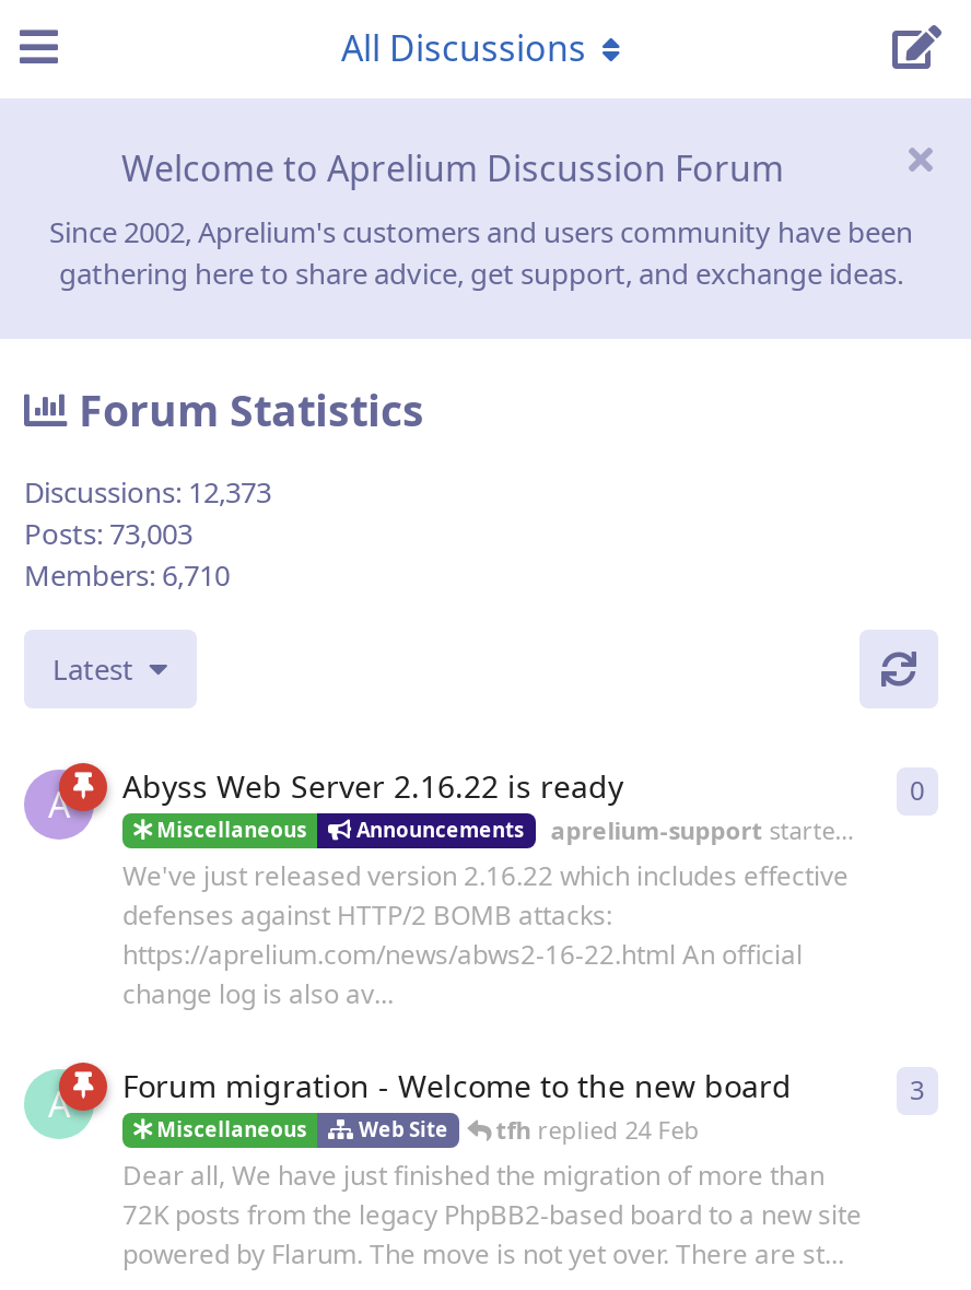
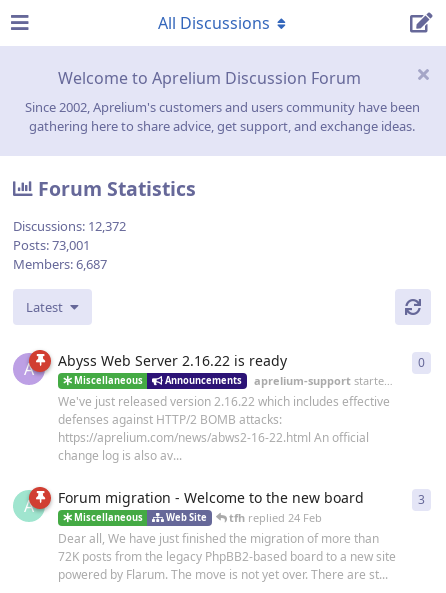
- Discussions: 12,373
+ Discussions: 12,372

- Posts: 73,003
+ Posts: 73,001

- Members: 6,710
+ Members: 6,687
